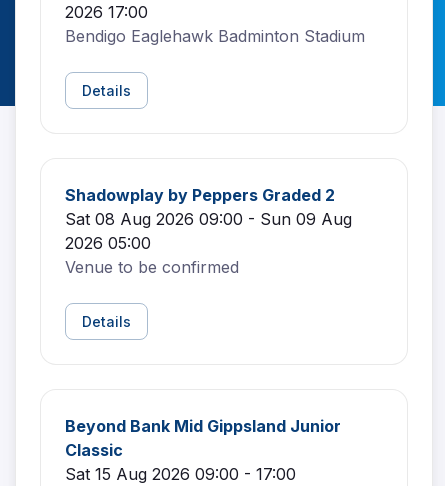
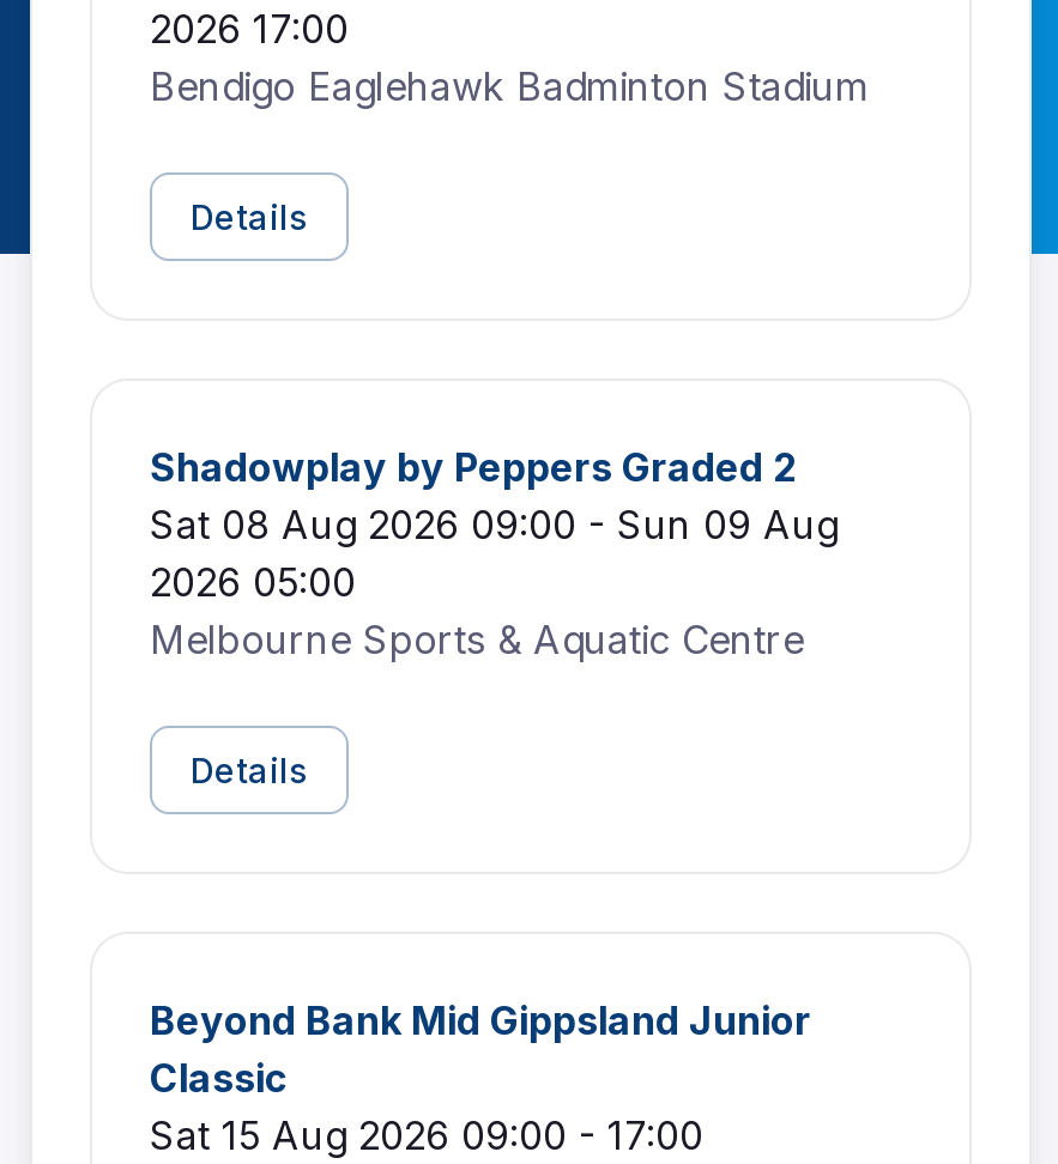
- Venue to be confirmed
+ Melbourne Sports & Aquatic Centre
